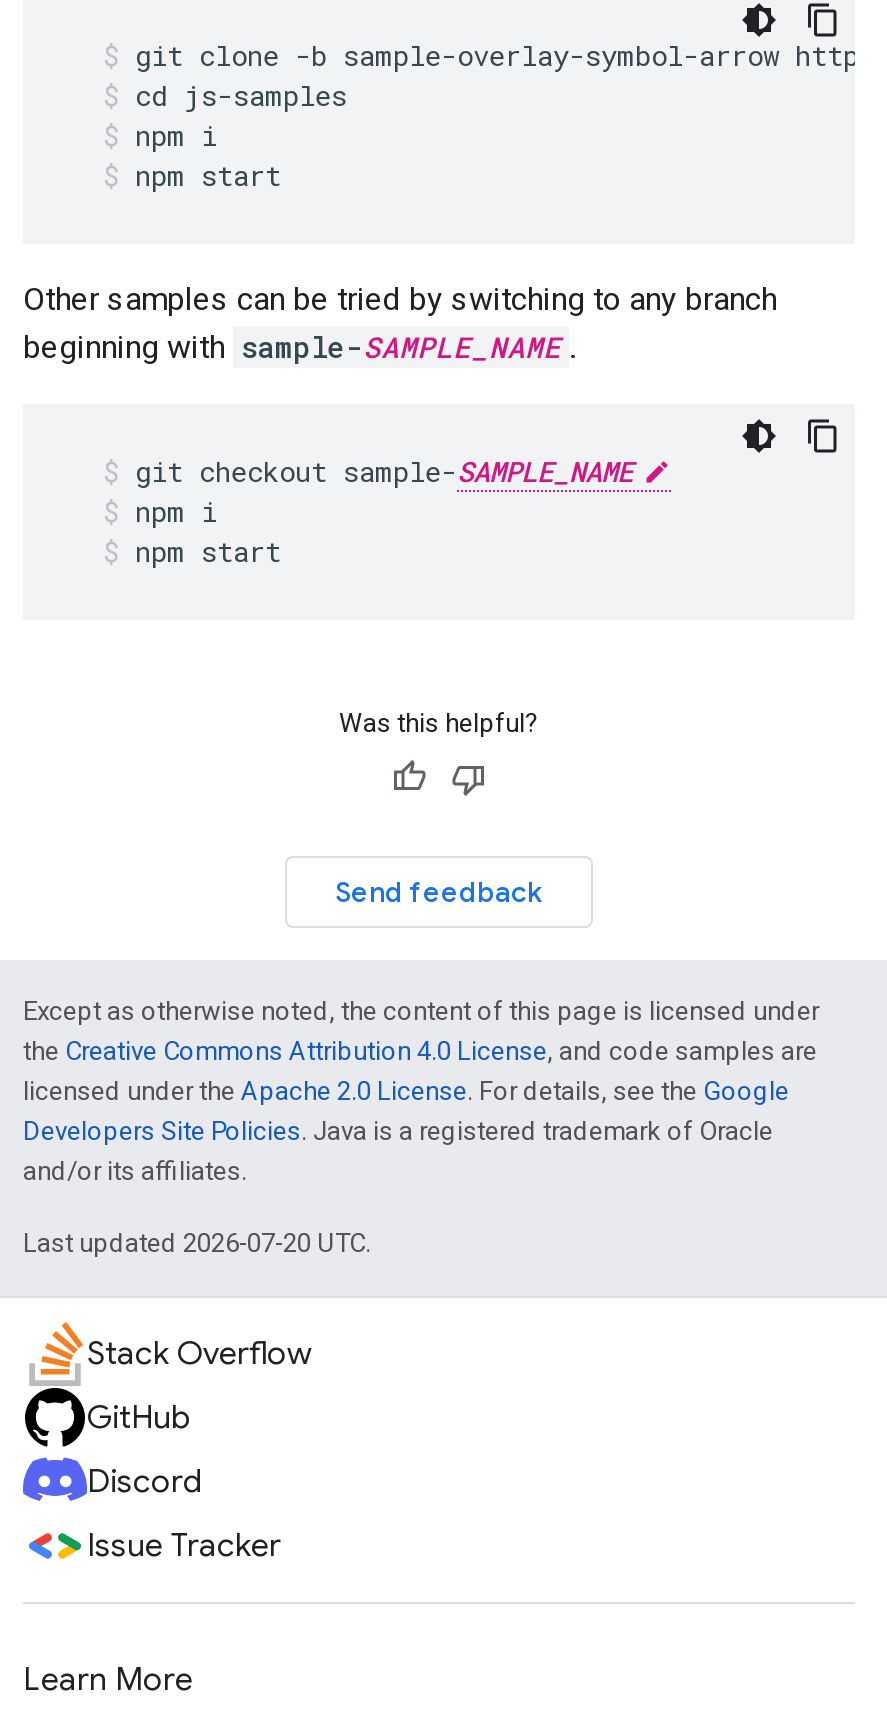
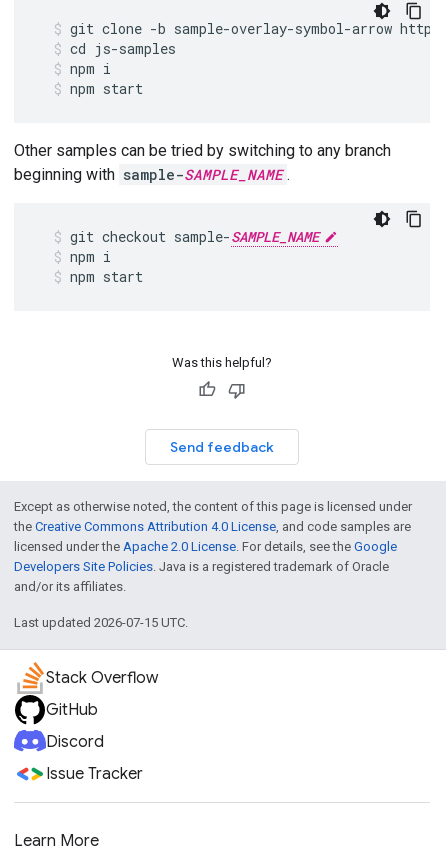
- Last updated 2026-07-20 UTC.
+ Last updated 2026-07-15 UTC.
